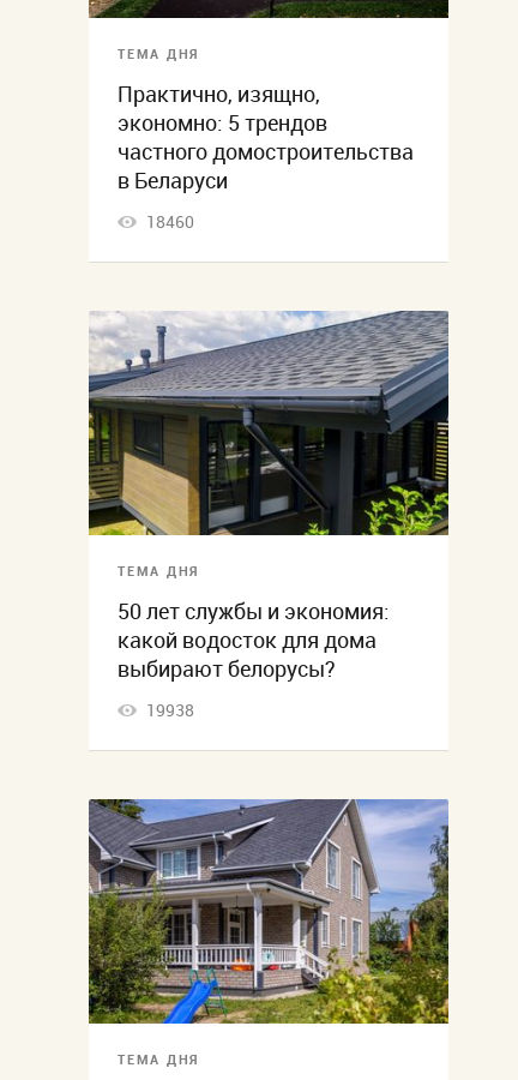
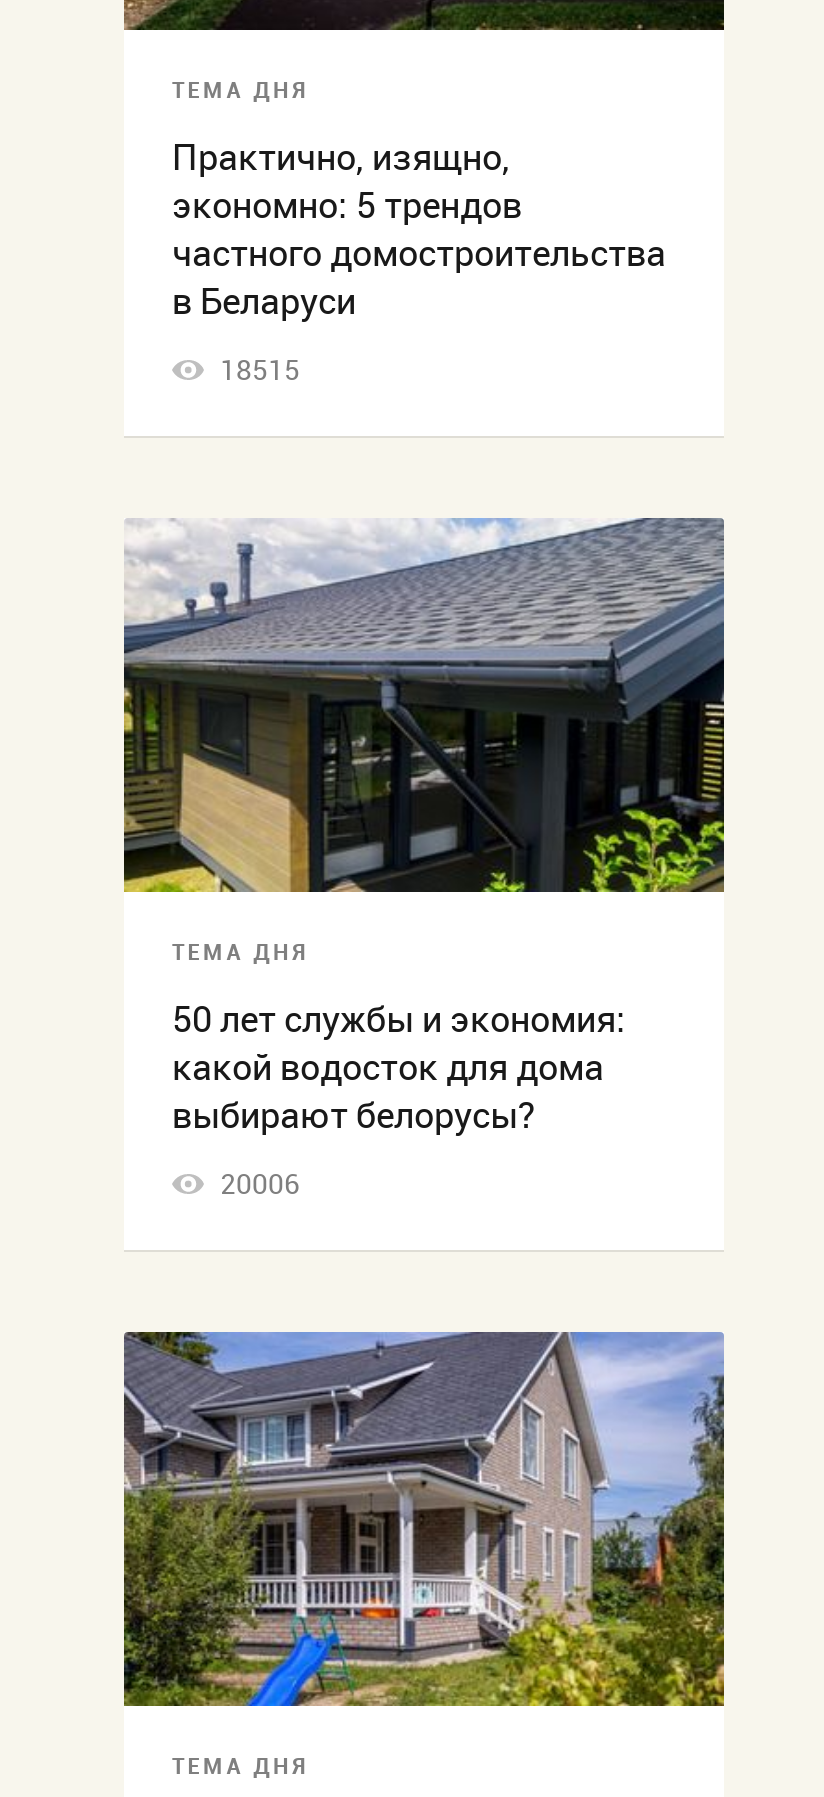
- 18460
+ 18515

- 19938
+ 20006
